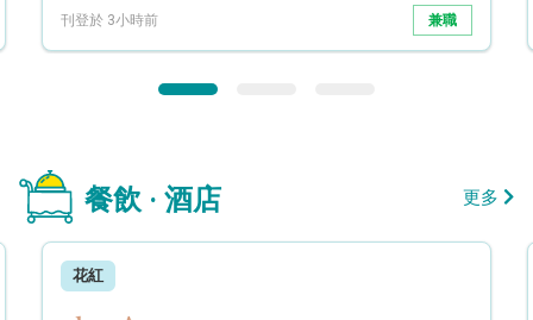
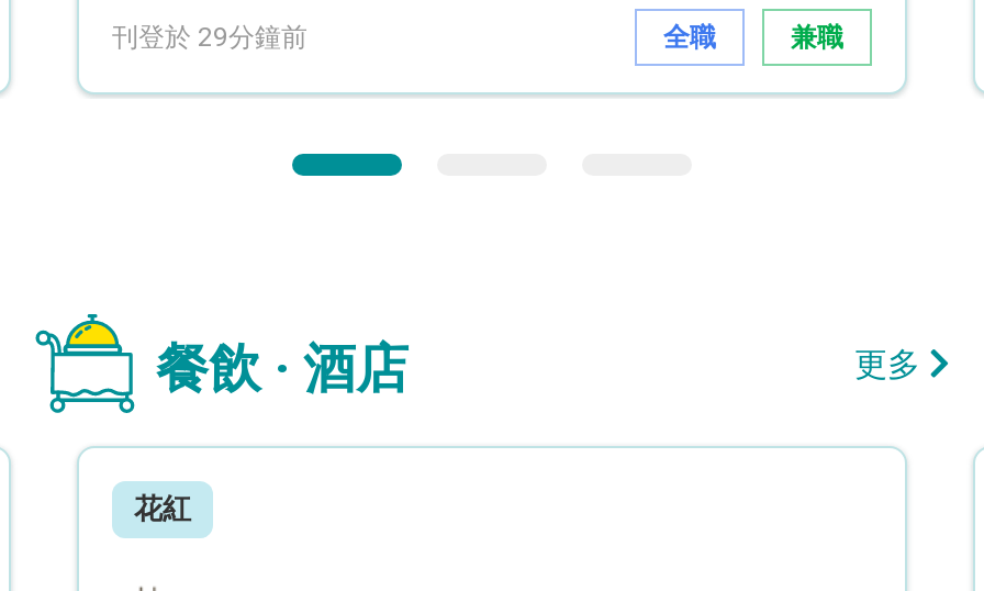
- 刊登於 3小時前
+ 刊登於 29分鐘前
+ 全職
